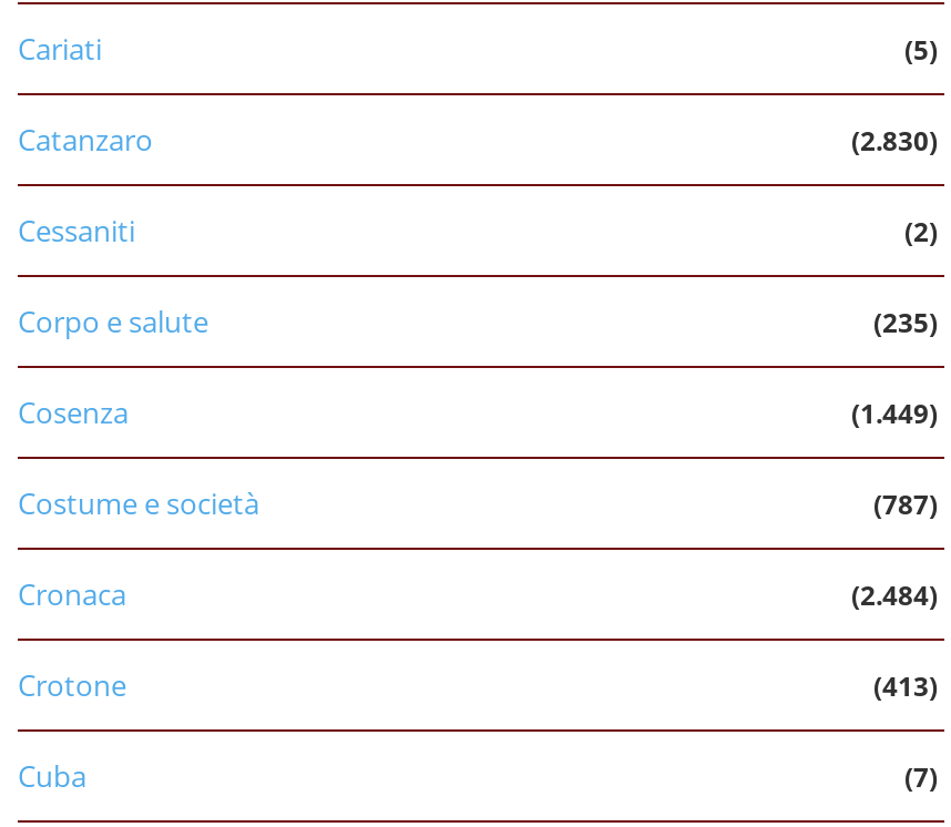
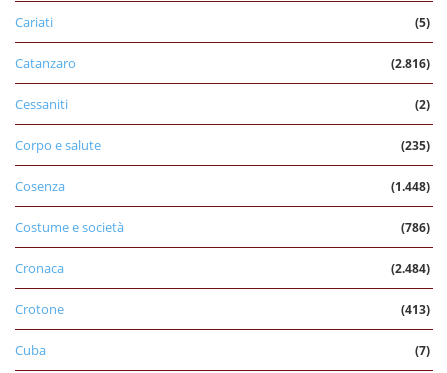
- (2.830)
+ (2.816)

- (1.449)
+ (1.448)

- (787)
+ (786)
